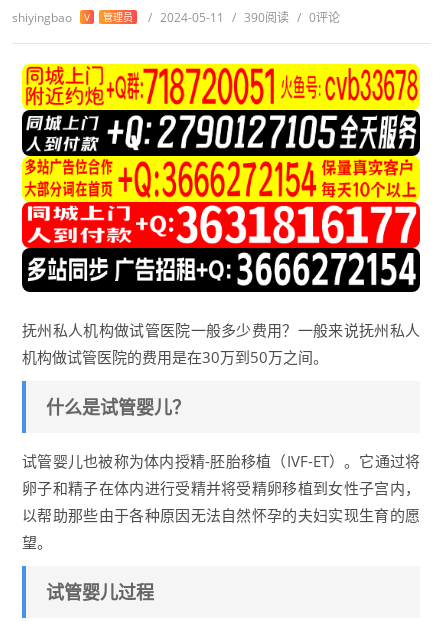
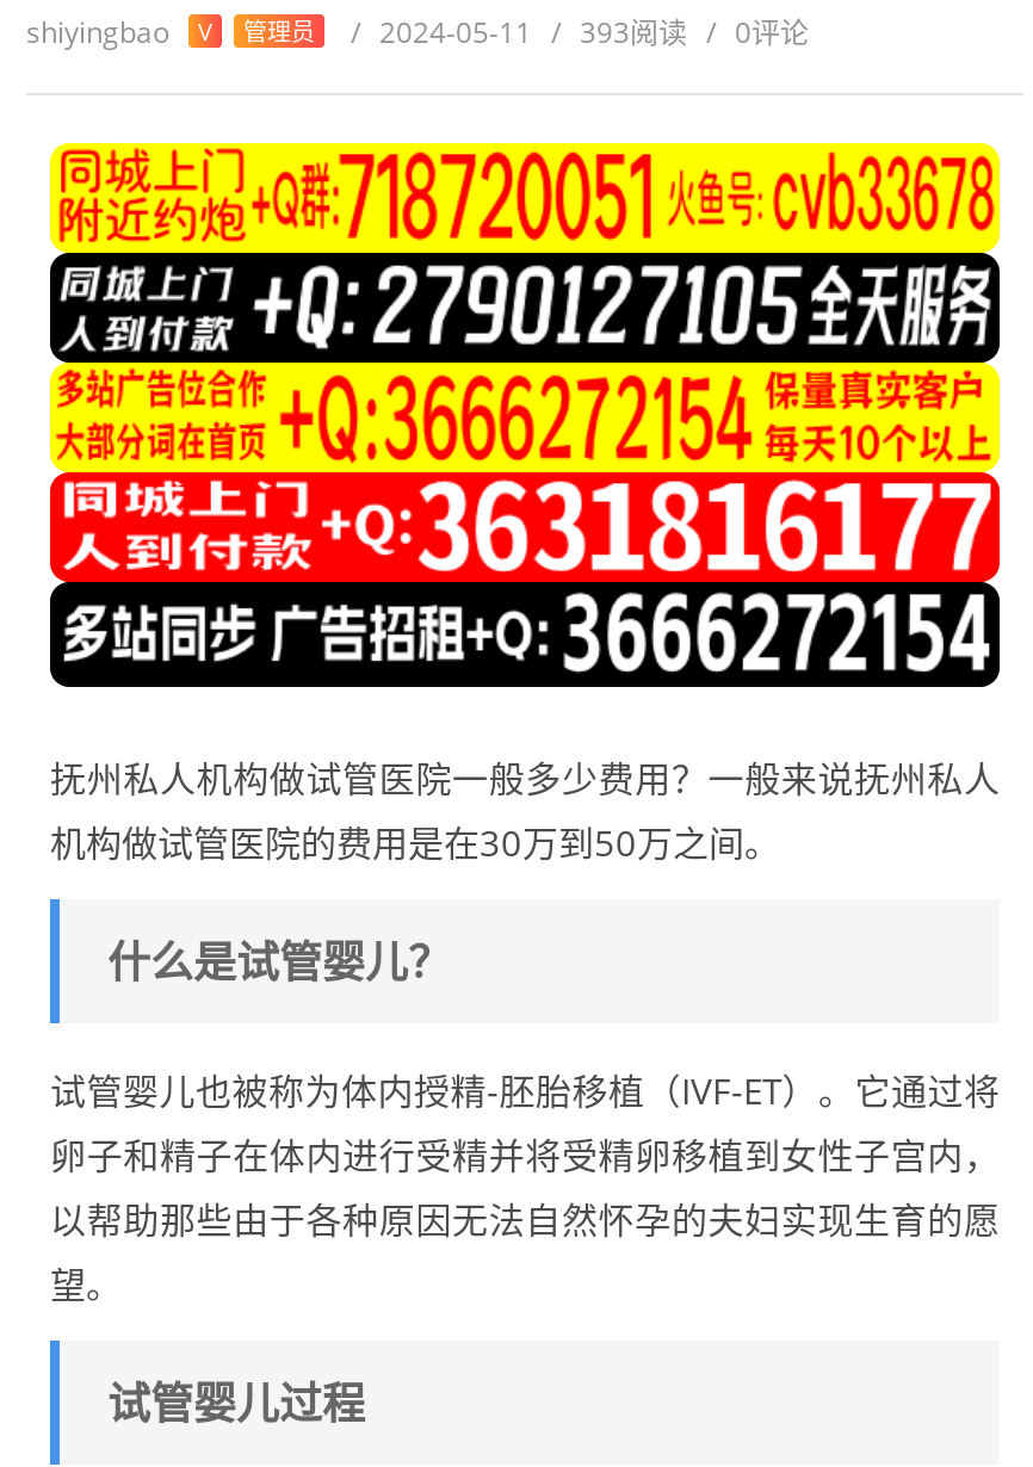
- shiyingbao V 管理员 / 2024-05-11 / 390阅读 / 0评论
+ shiyingbao V 管理员 / 2024-05-11 / 393阅读 / 0评论
